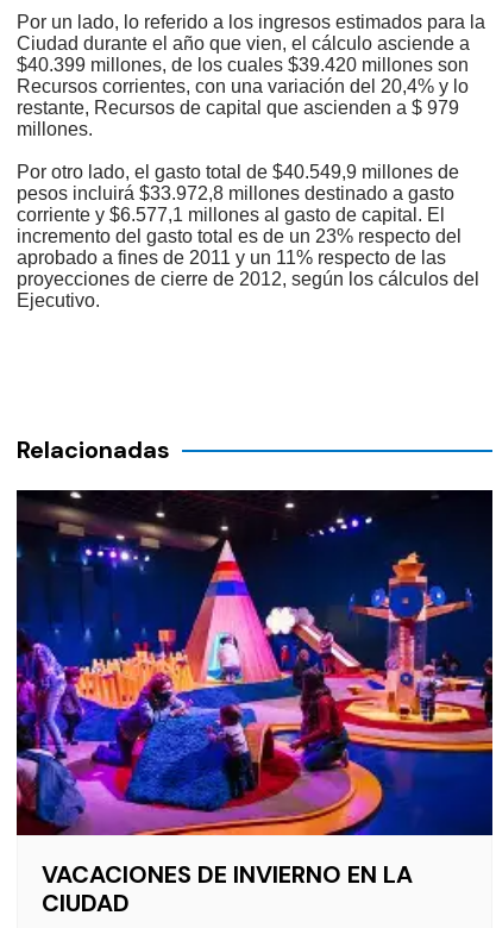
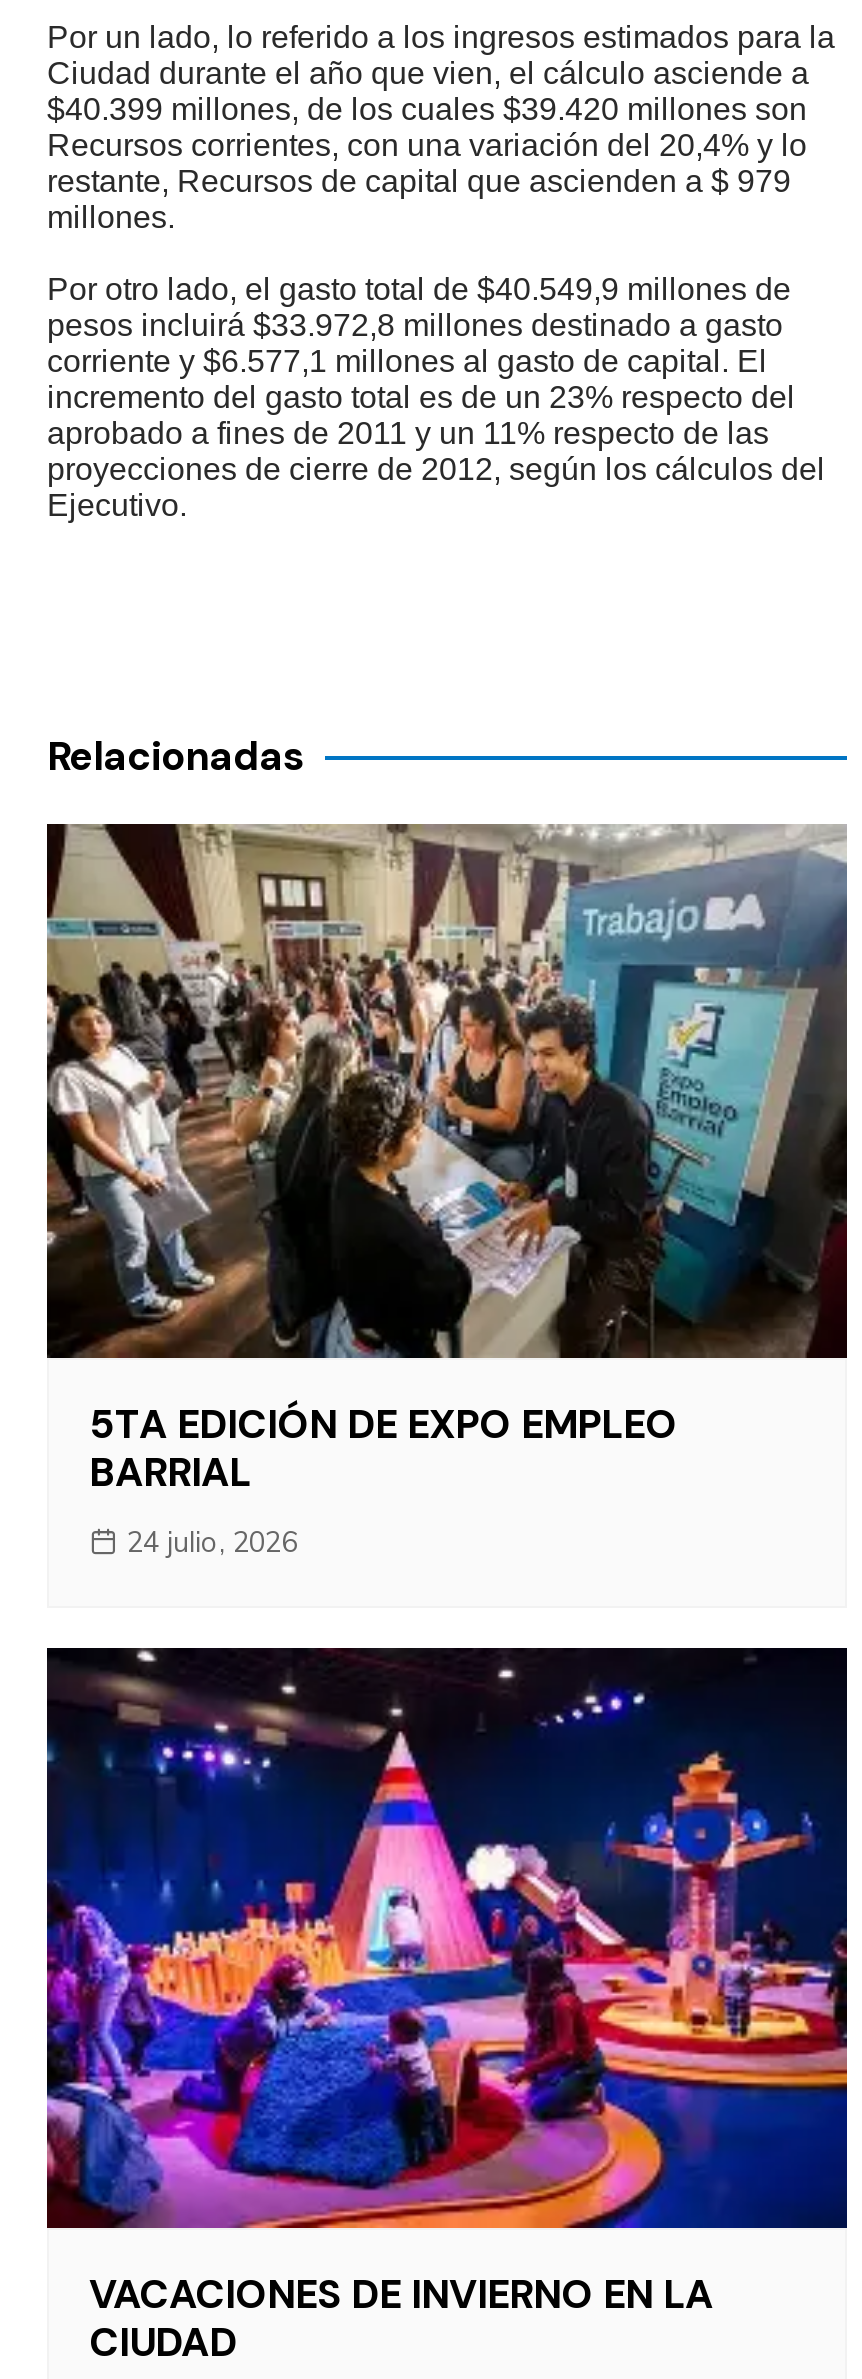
+ [image]
+ 5TA EDICIÓN DE EXPO EMPLEO
+ BARRIAL
+ 24 julio, 2026
